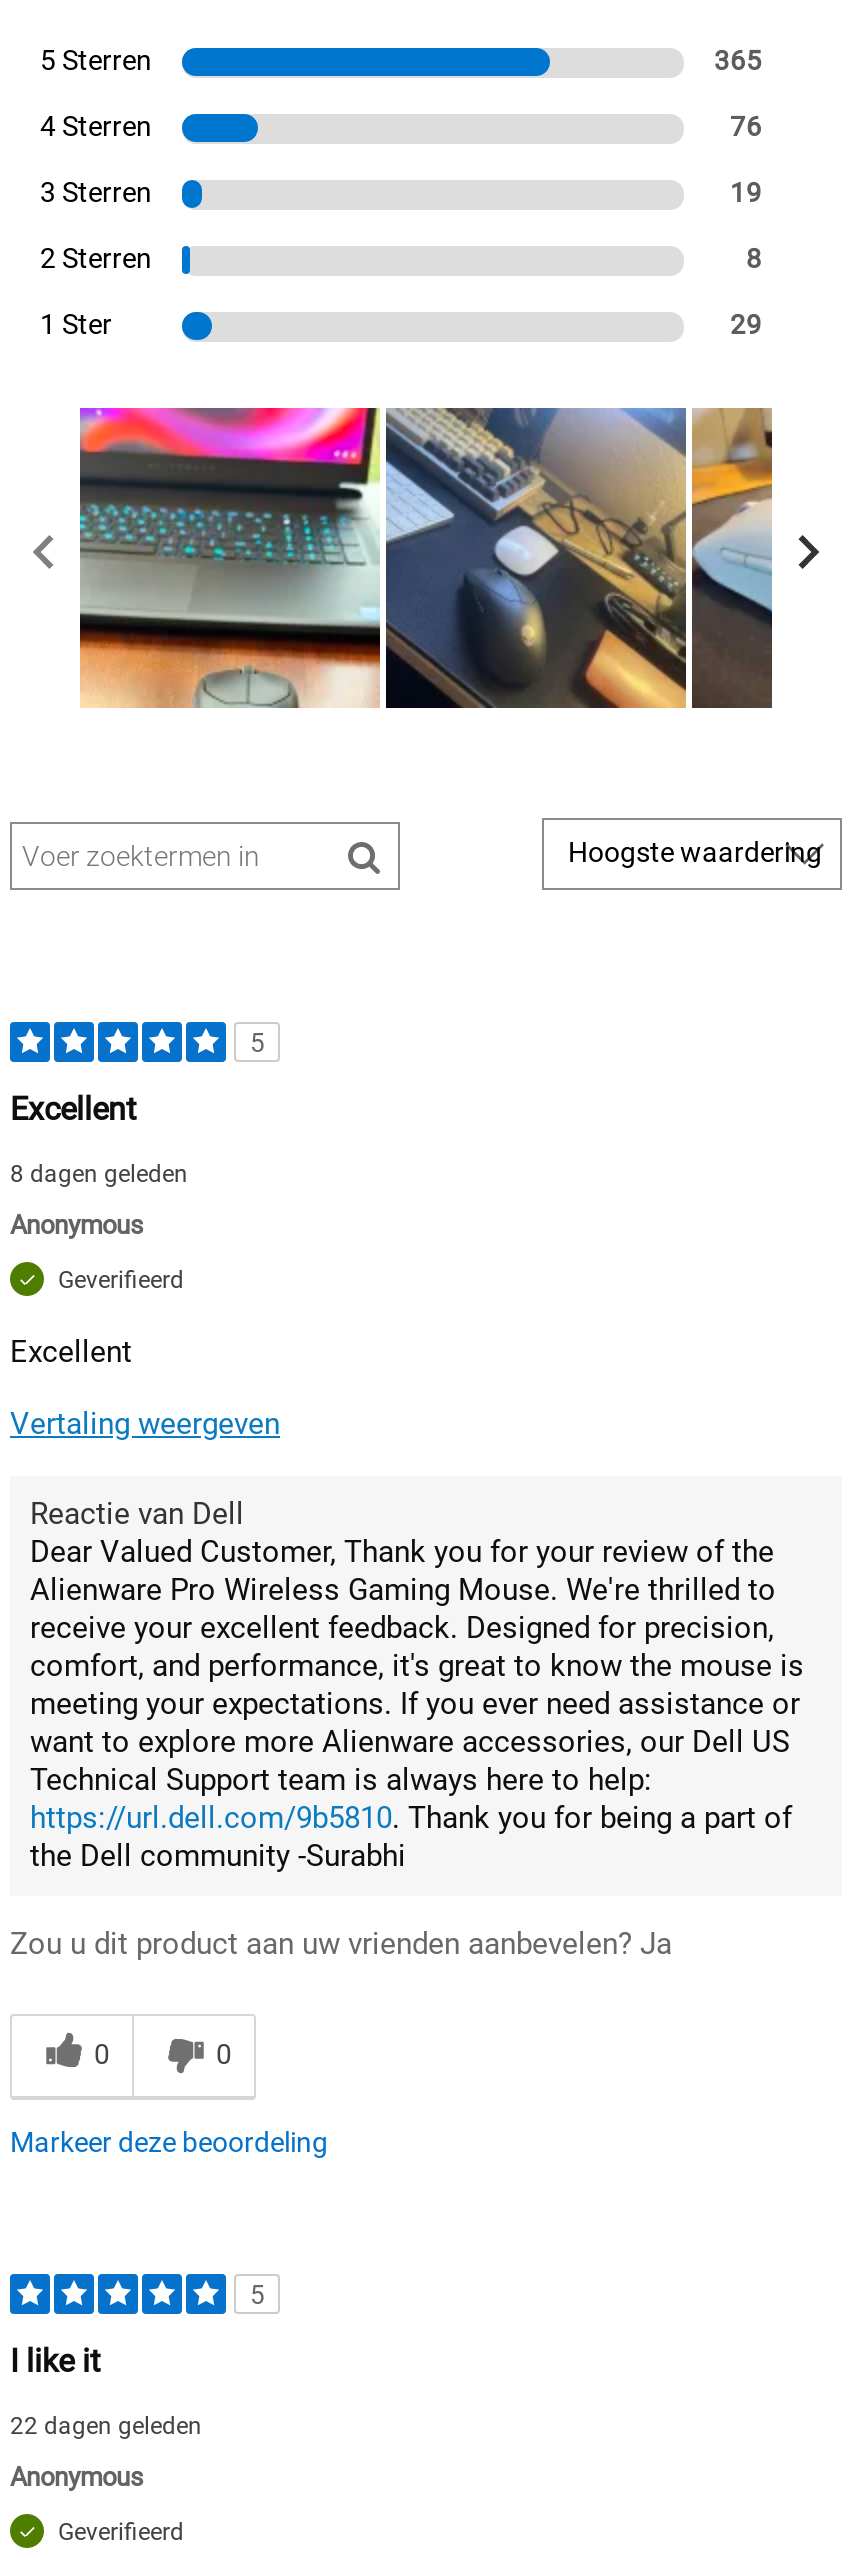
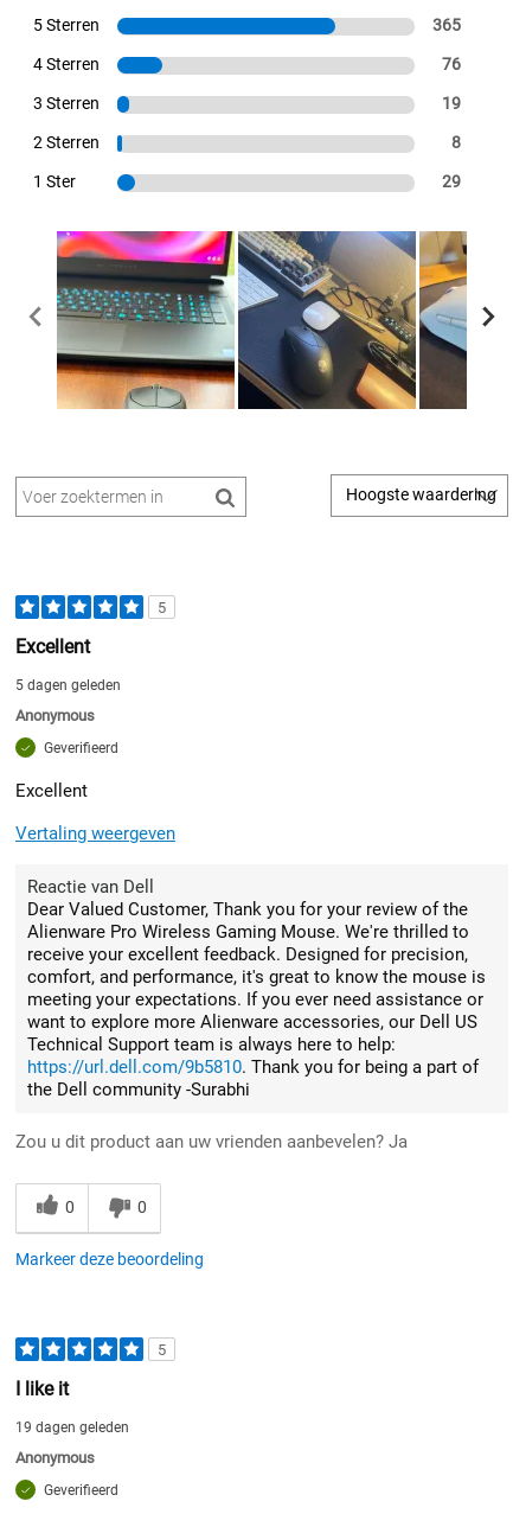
- 8 dagen geleden
+ 5 dagen geleden

- 22 dagen geleden
+ 19 dagen geleden
